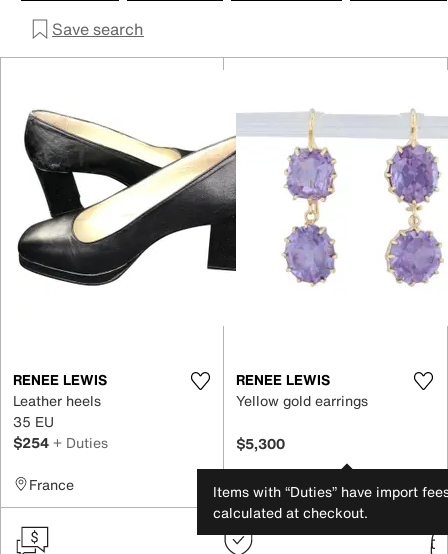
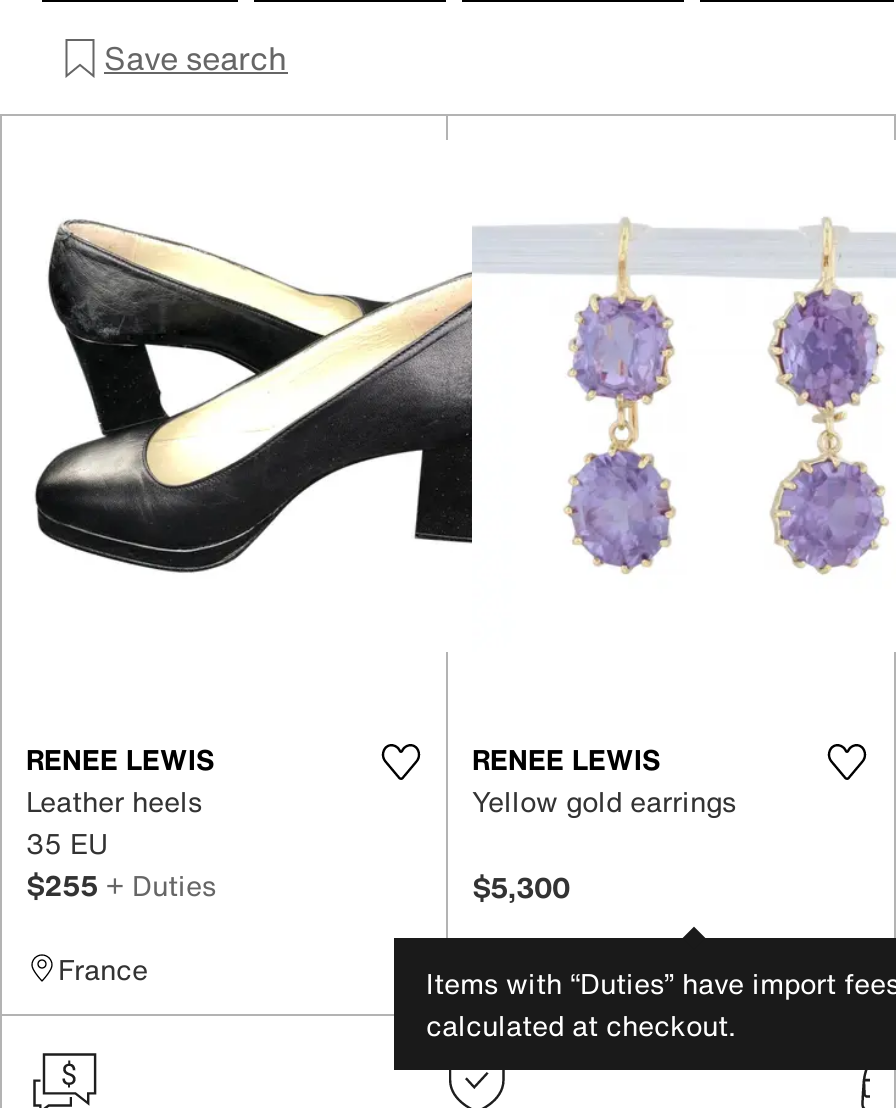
- $254 + Duties
+ $255 + Duties
